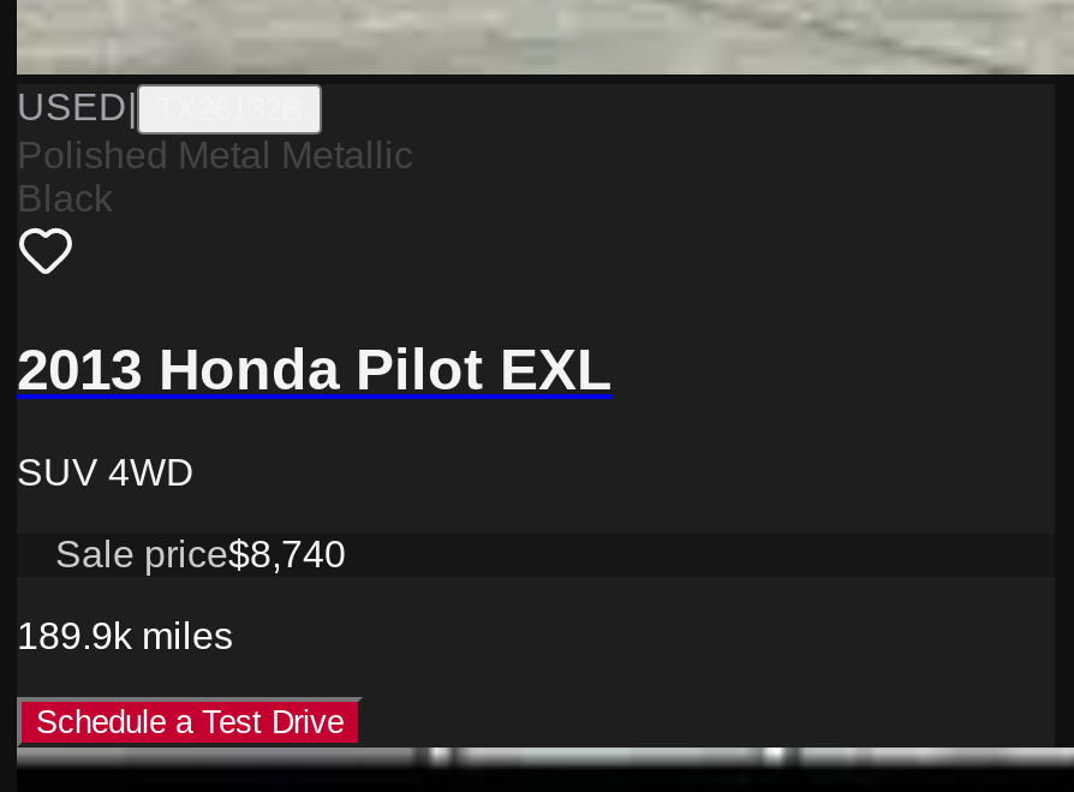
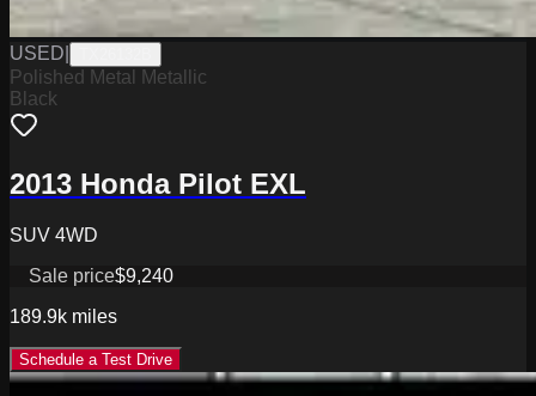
- Sale price$8,740
+ Sale price$9,240
